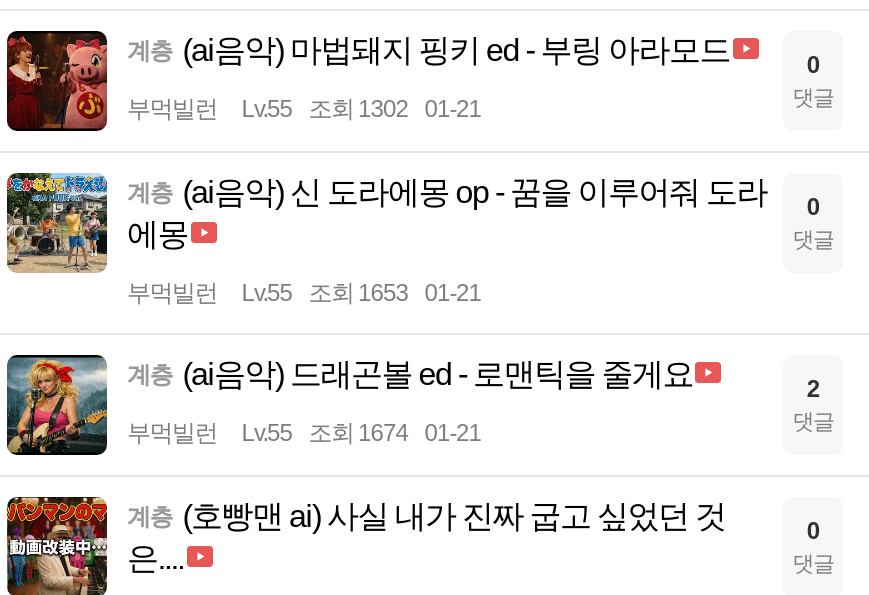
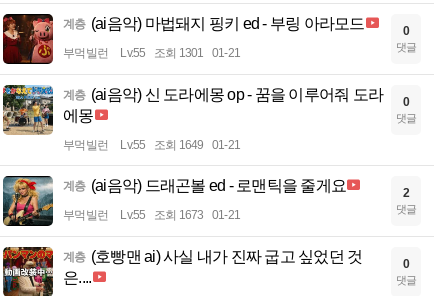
- 부먹빌런 Lv.55 조회 1302 01-21
+ 부먹빌런 Lv.55 조회 1301 01-21

- 부먹빌런 Lv.55 조회 1653 01-21
+ 부먹빌런 Lv.55 조회 1649 01-21

- 부먹빌런 Lv.55 조회 1674 01-21
+ 부먹빌런 Lv.55 조회 1673 01-21
